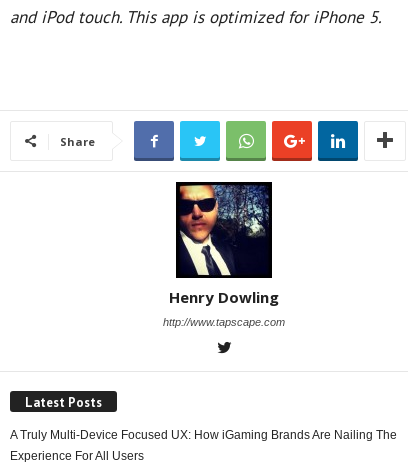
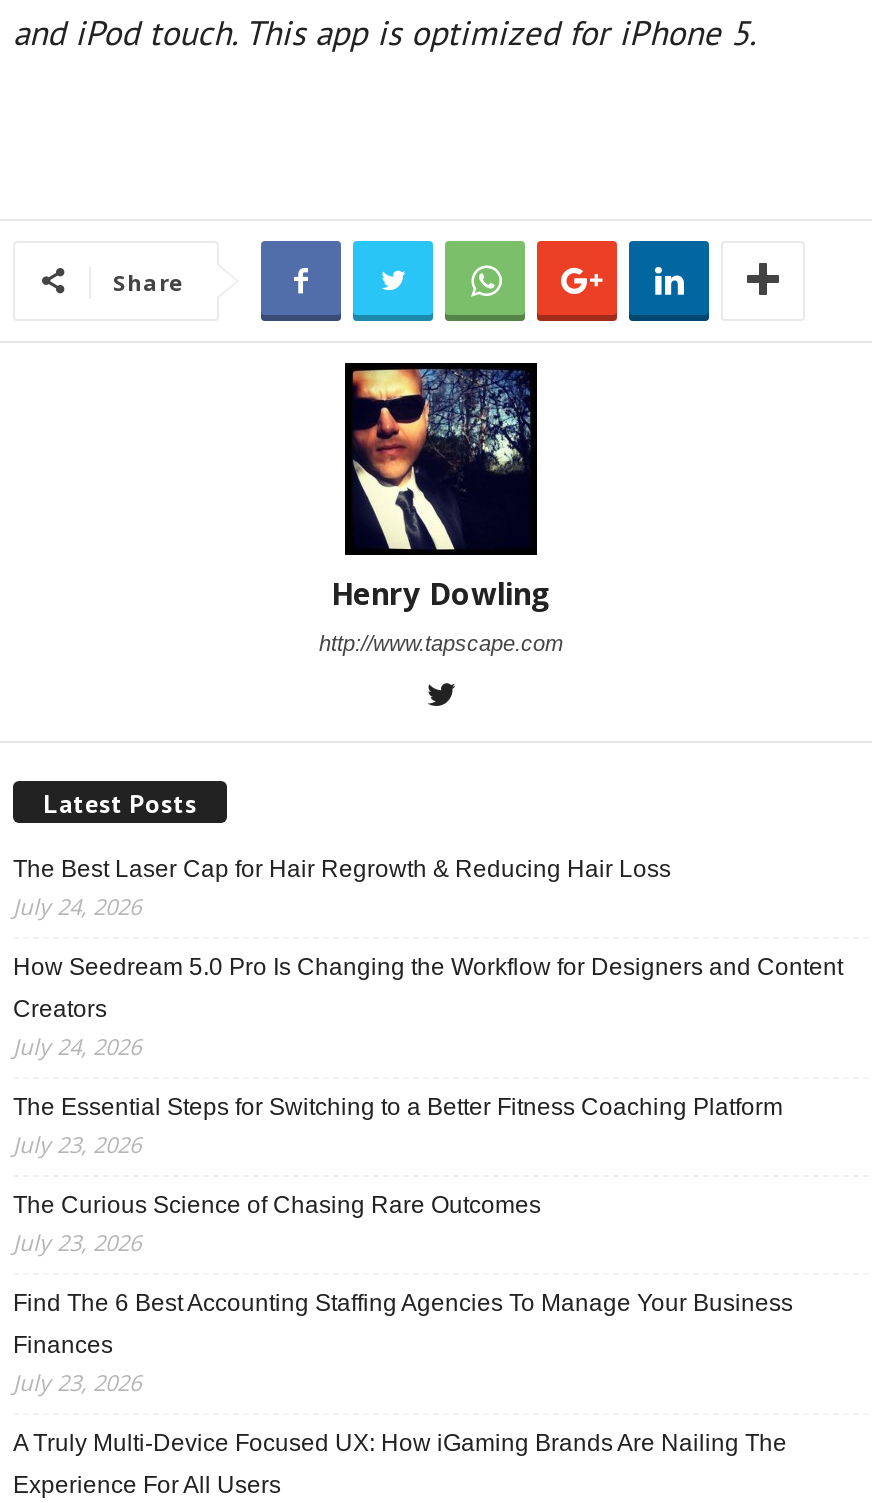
+ The Best Laser Cap for Hair Regrowth & Reducing Hair Loss
+ July 24, 2026
+ How Seedream 5.0 Pro Is Changing the Workflow for Designers and Content
+ Creators
+ July 24, 2026
+ The Essential Steps for Switching to a Better Fitness Coaching Platform
+ July 23, 2026
+ The Curious Science of Chasing Rare Outcomes
+ July 23, 2026
+ Find The 6 Best Accounting Staffing Agencies To Manage Your Business
+ Finances
+ July 23, 2026
